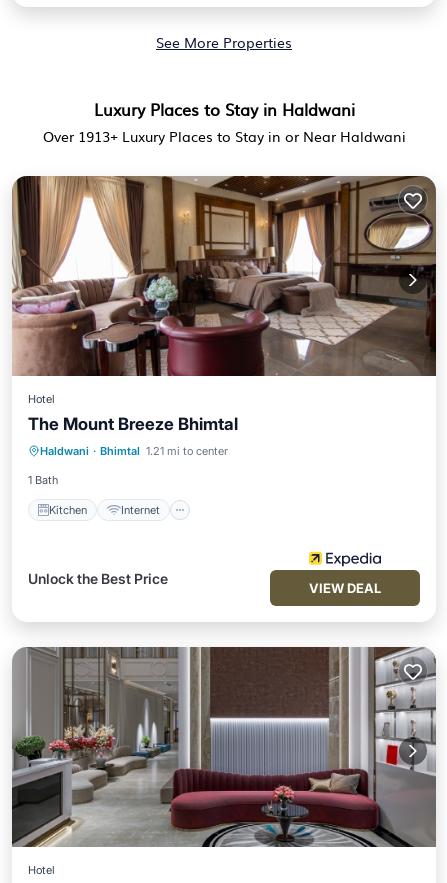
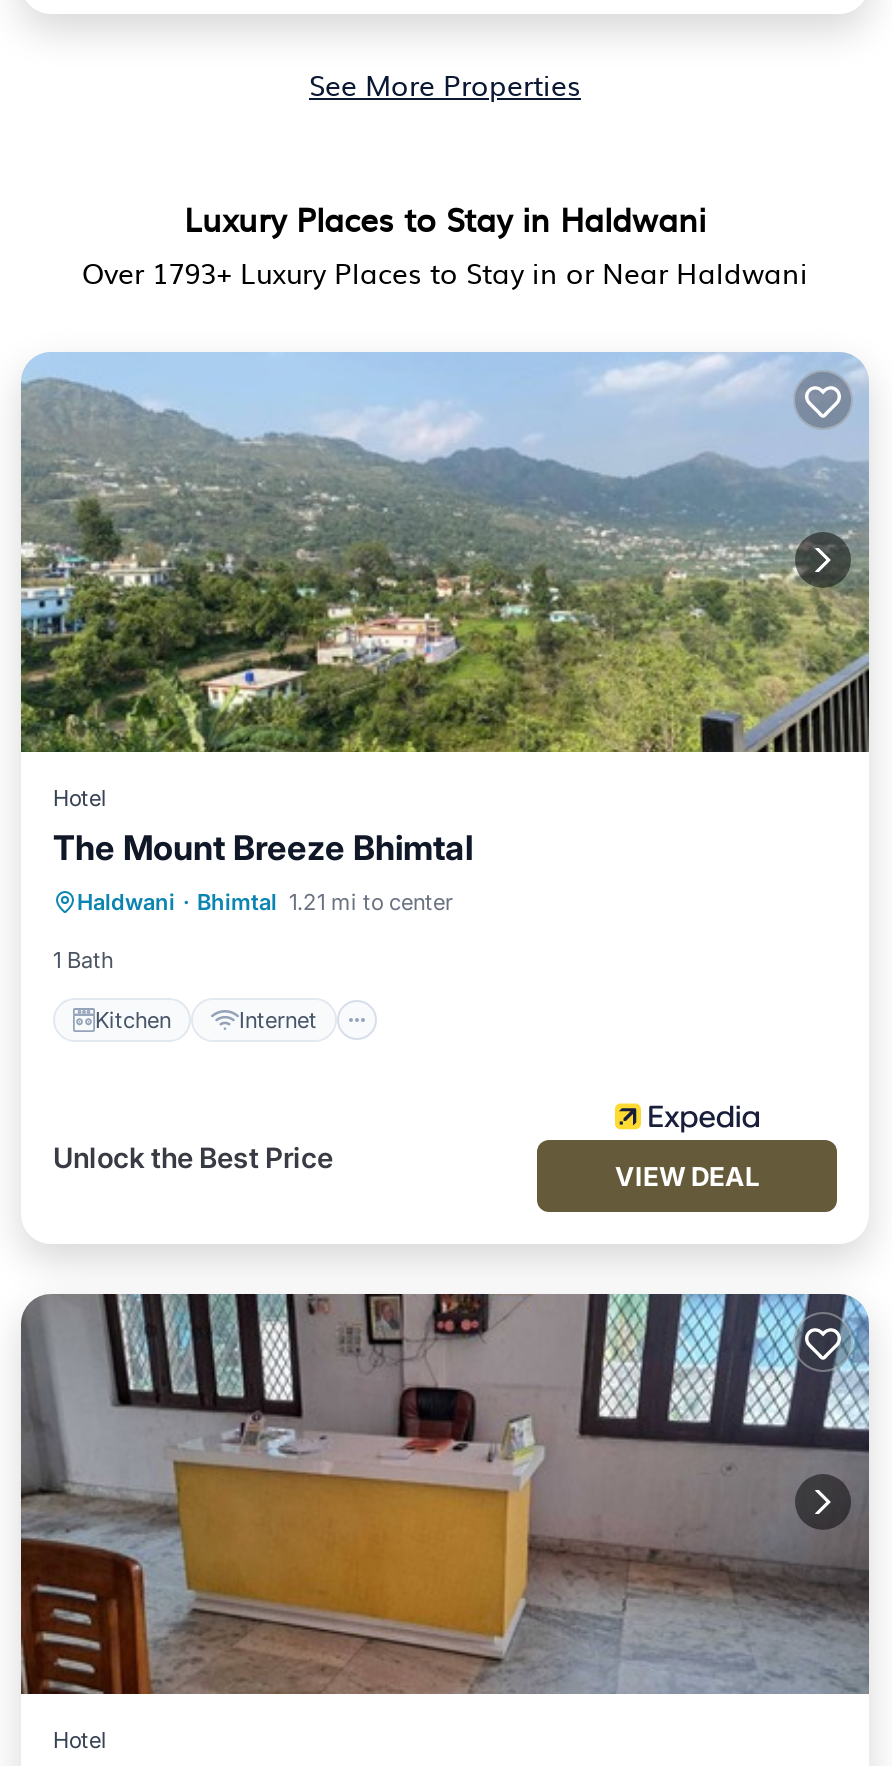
- Over 1913+ Luxury Places to Stay in or Near Haldwani
+ Over 1793+ Luxury Places to Stay in or Near Haldwani

- [image]
+ [image]

- [image]
+ [image]
